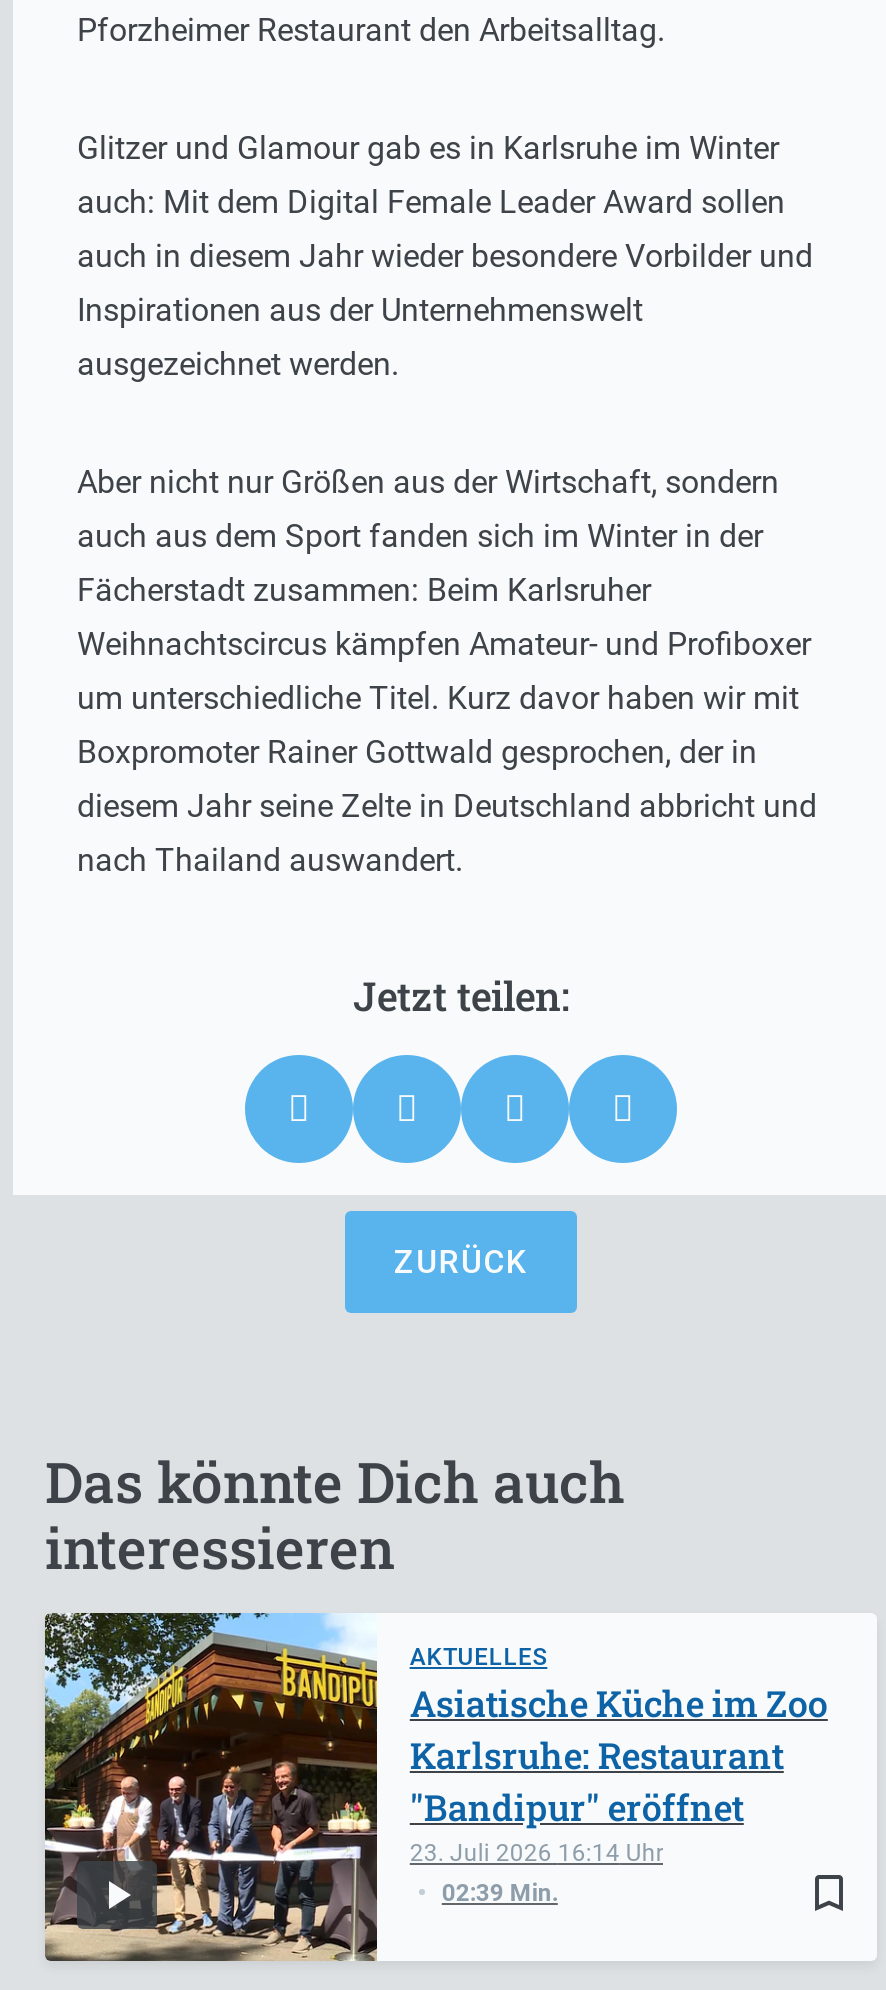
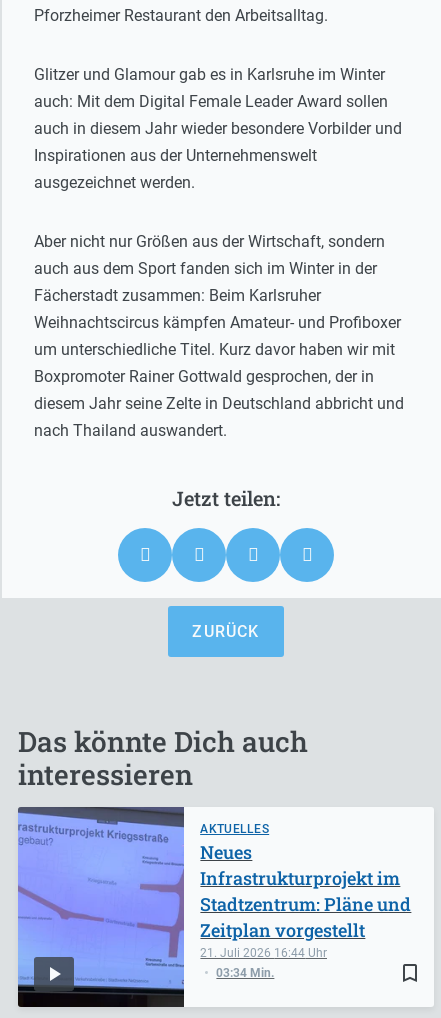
- [image]
- 23. Juli 2026 16:14
- 02:39 Min.
+ [image]
+ 21. Juli 2026 16:44
+ 03:34 Min.

- Asiatische Küche im Zoo
- Karlsruhe: Restaurant
- "Bandipur" eröffnet
+ Neues
+ Infrastrukturprojekt im
+ Stadtzentrum: Pläne und
+ Zeitplan vorgestellt
